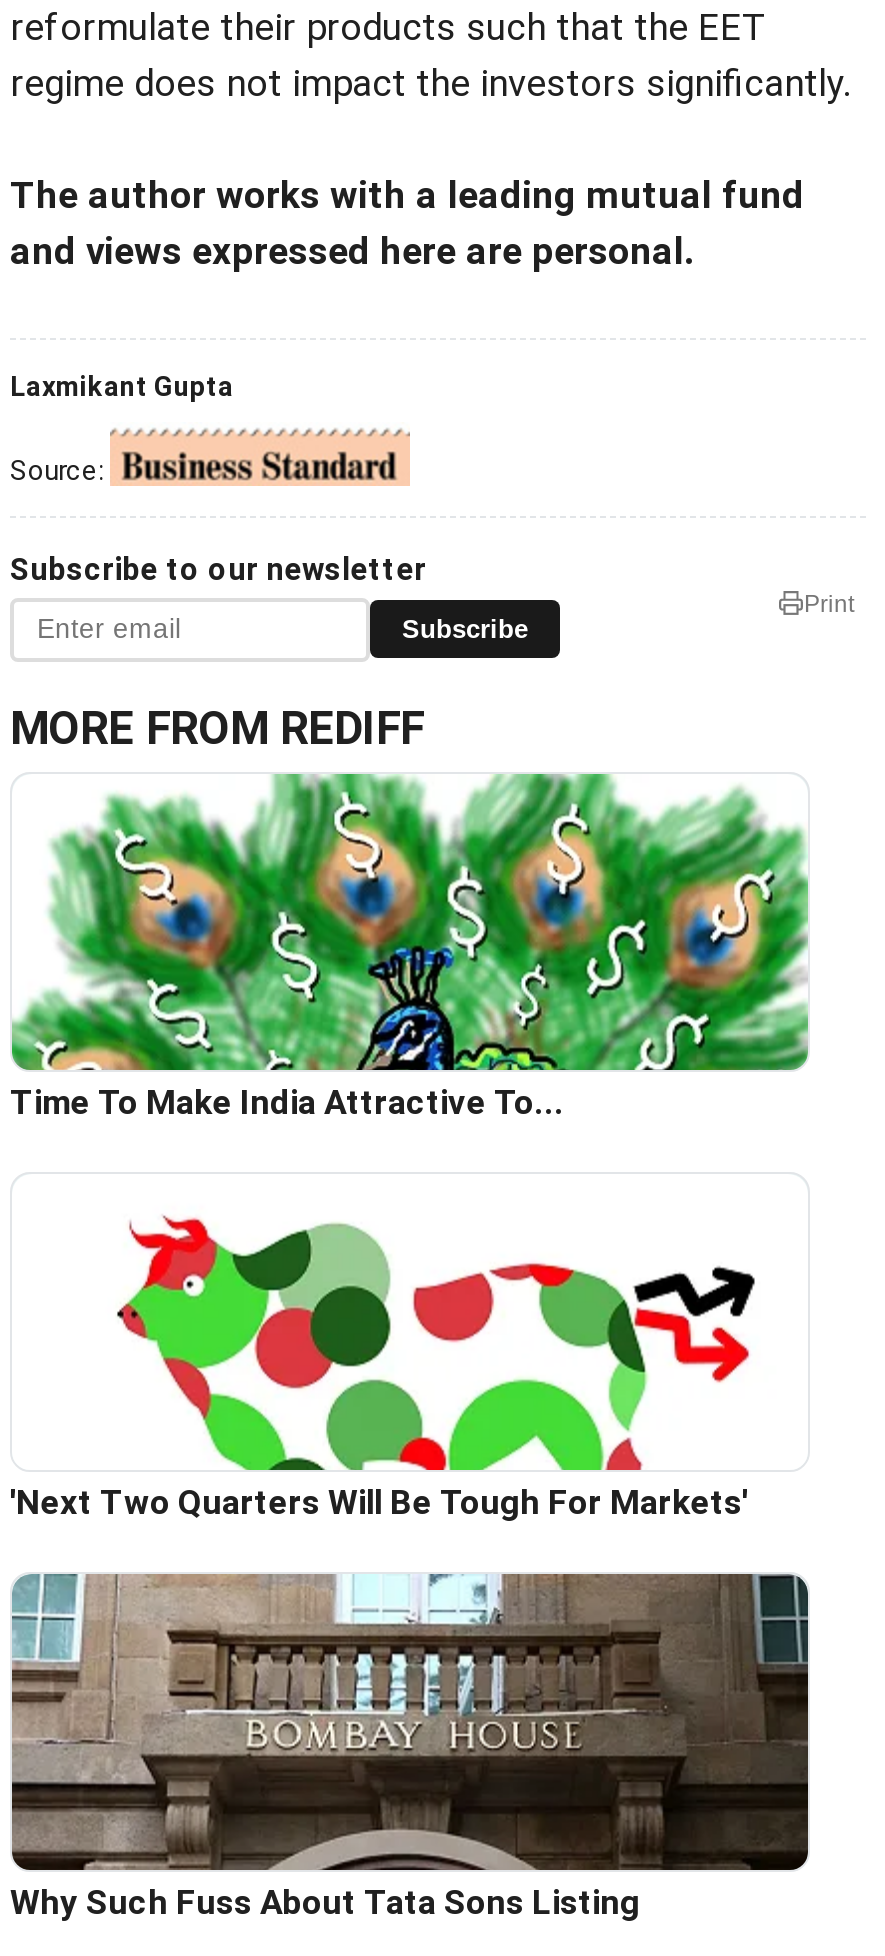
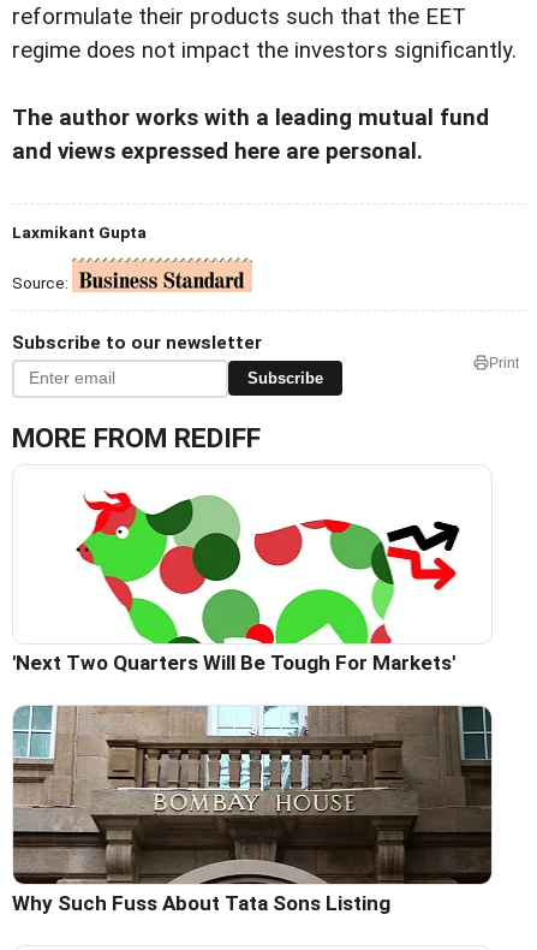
- [image]
- Time To Make India Attractive To...
